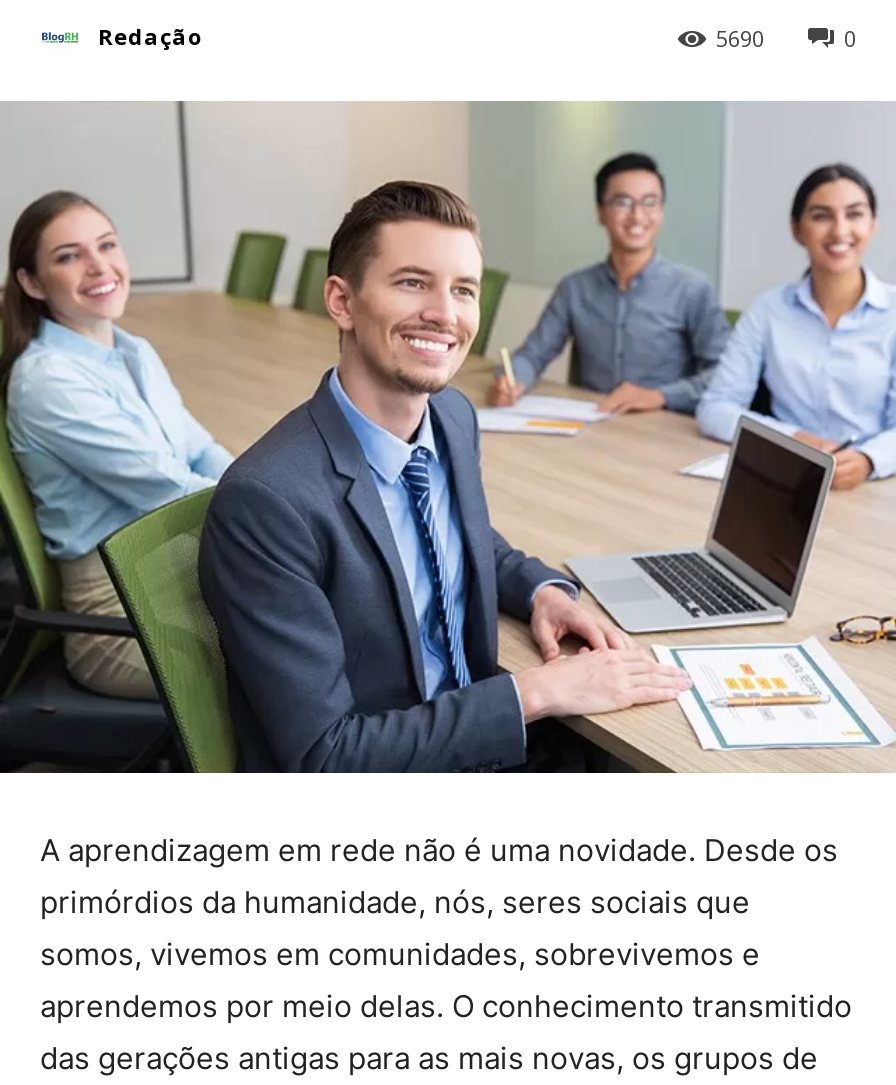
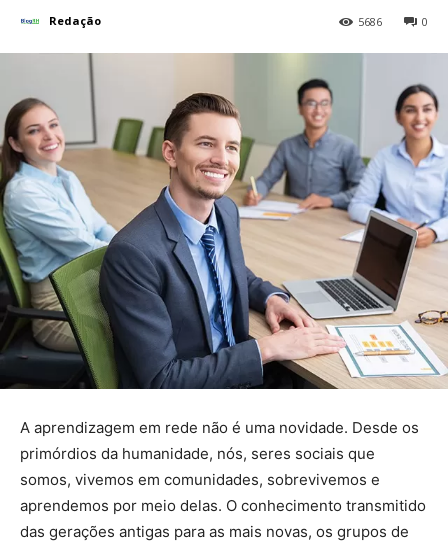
- 5690
+ 5686
